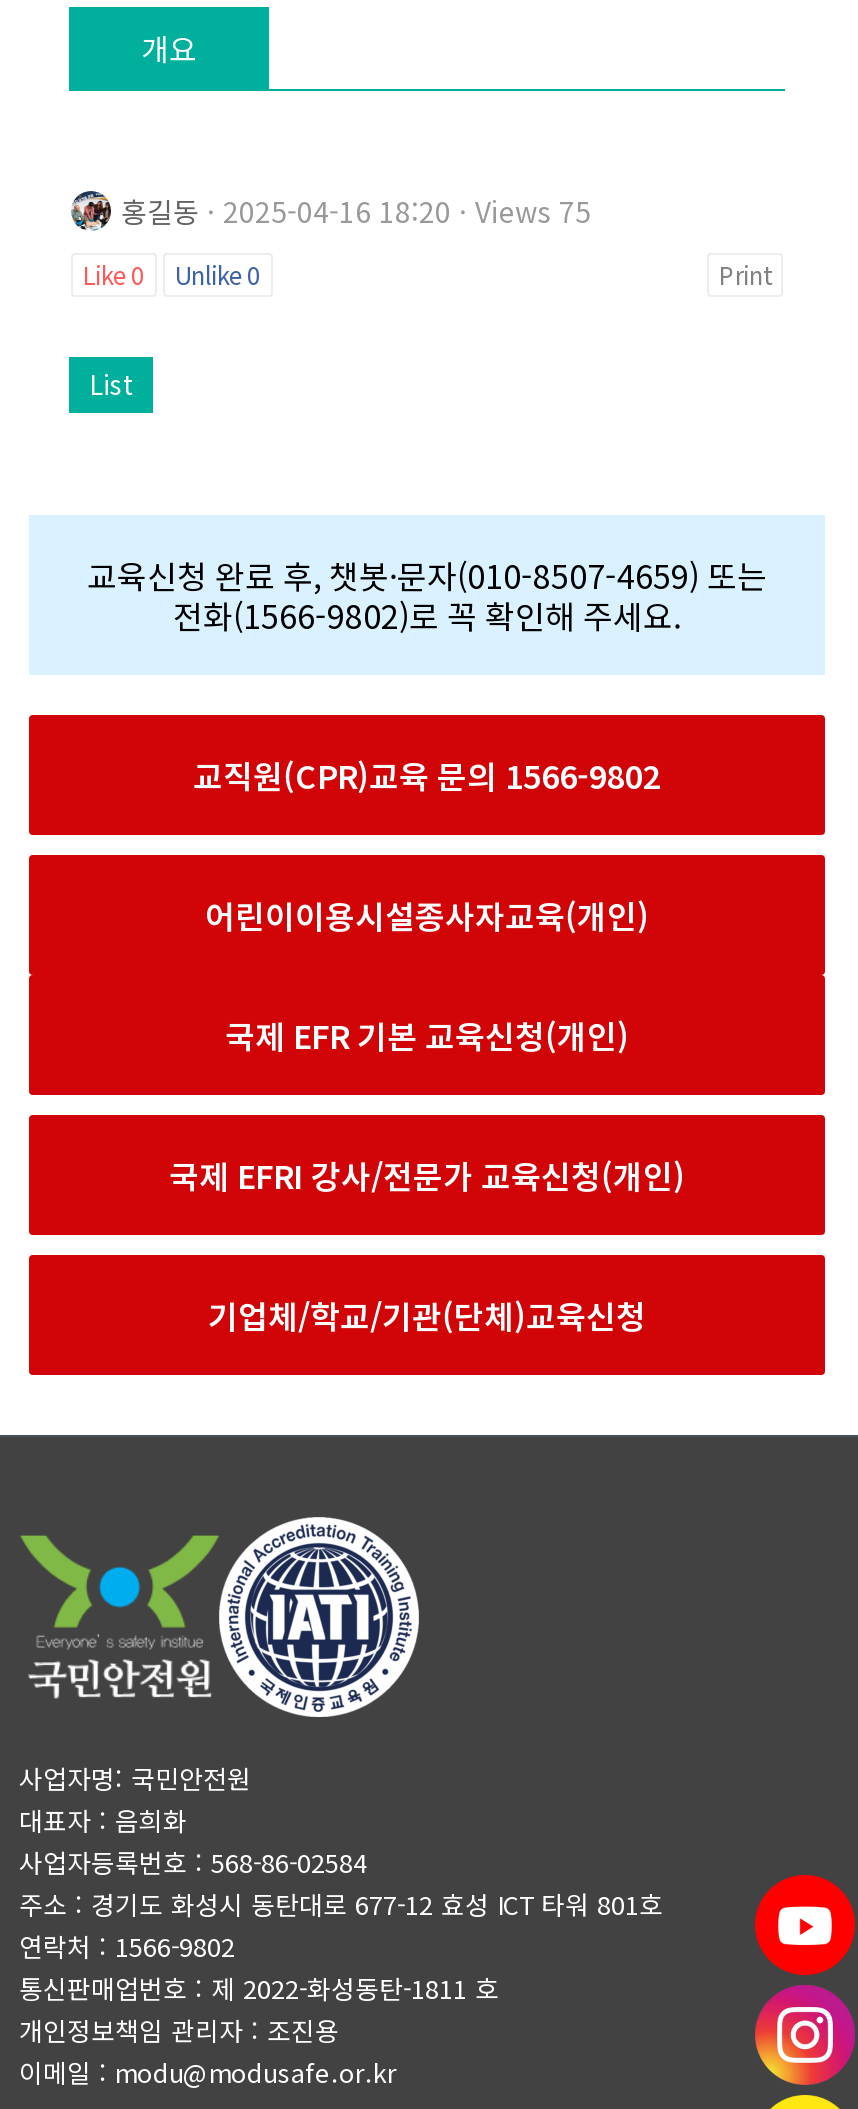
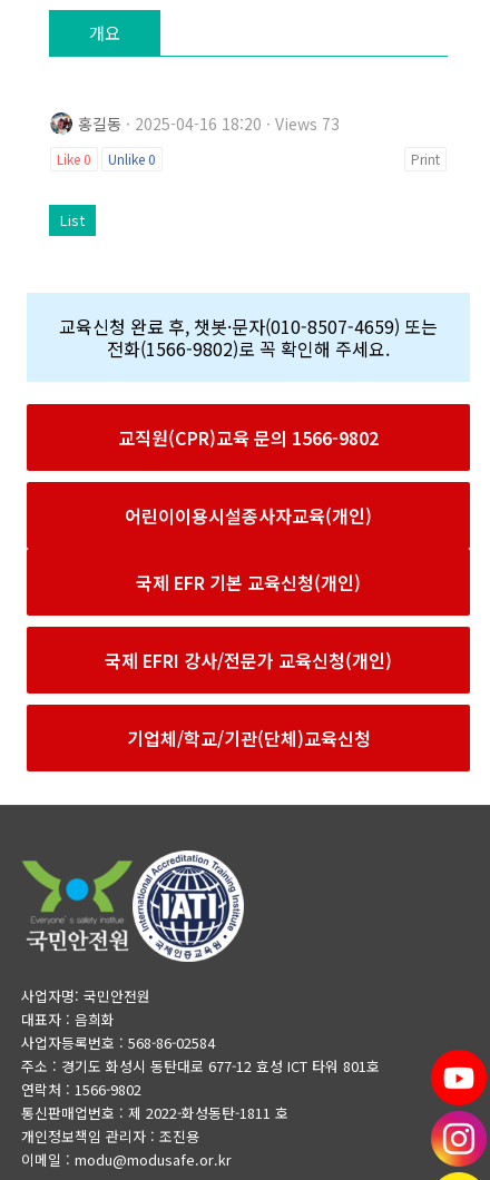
- 홍길동 · 2025-04-16 18:20 · Views 75
+ 홍길동 · 2025-04-16 18:20 · Views 73
